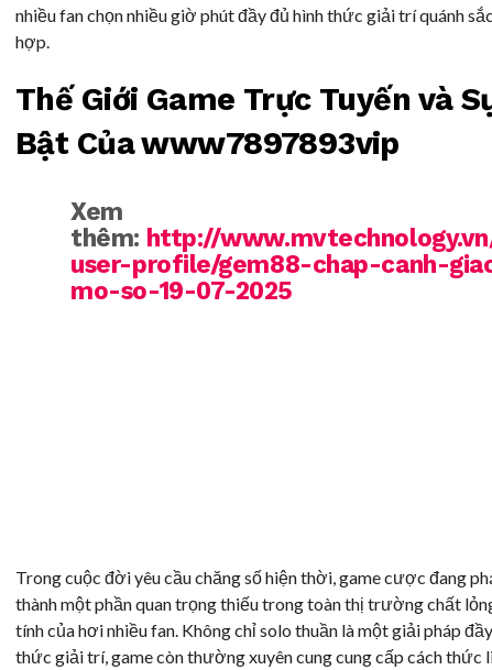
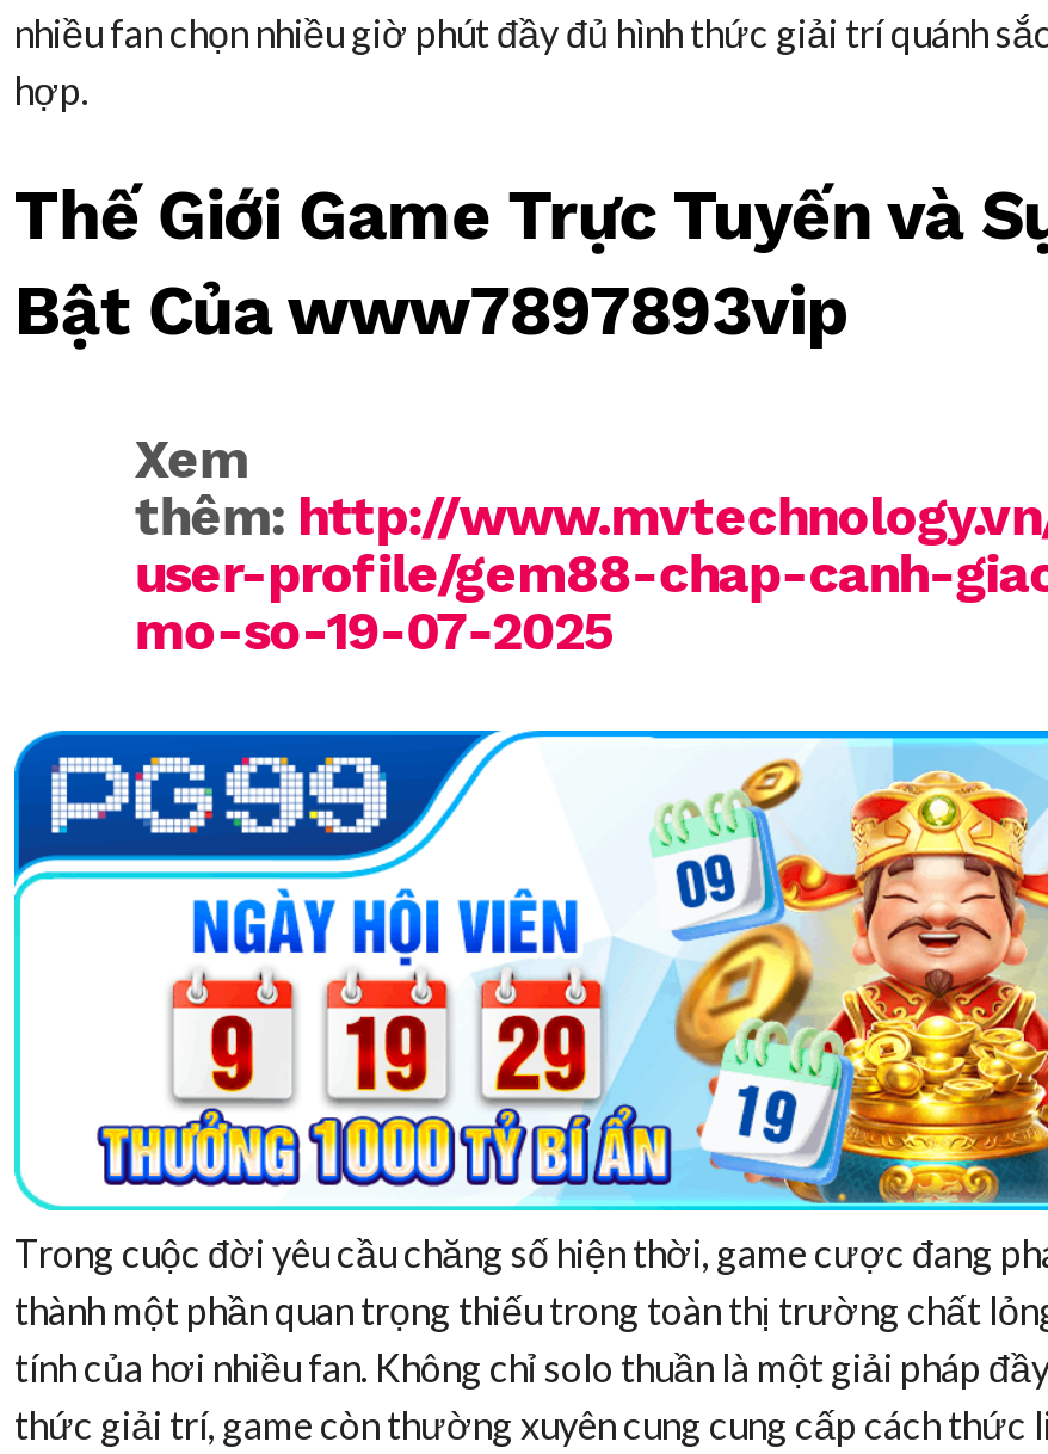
+ [image]
